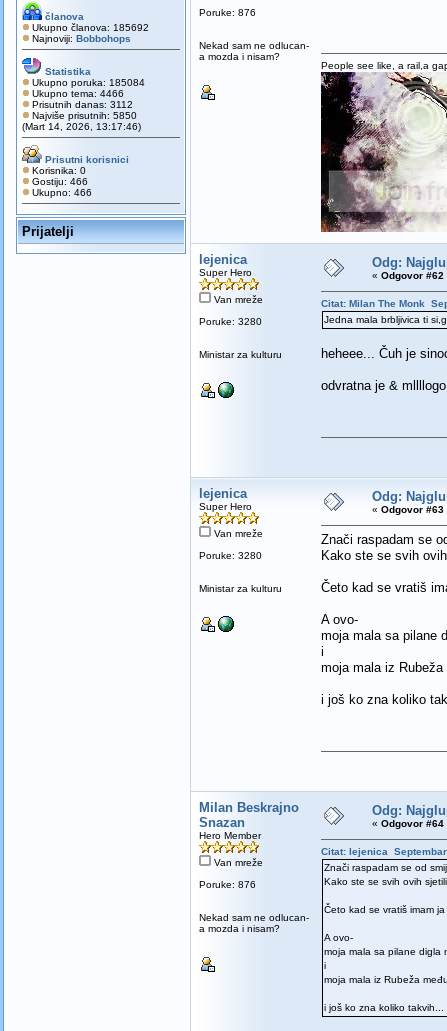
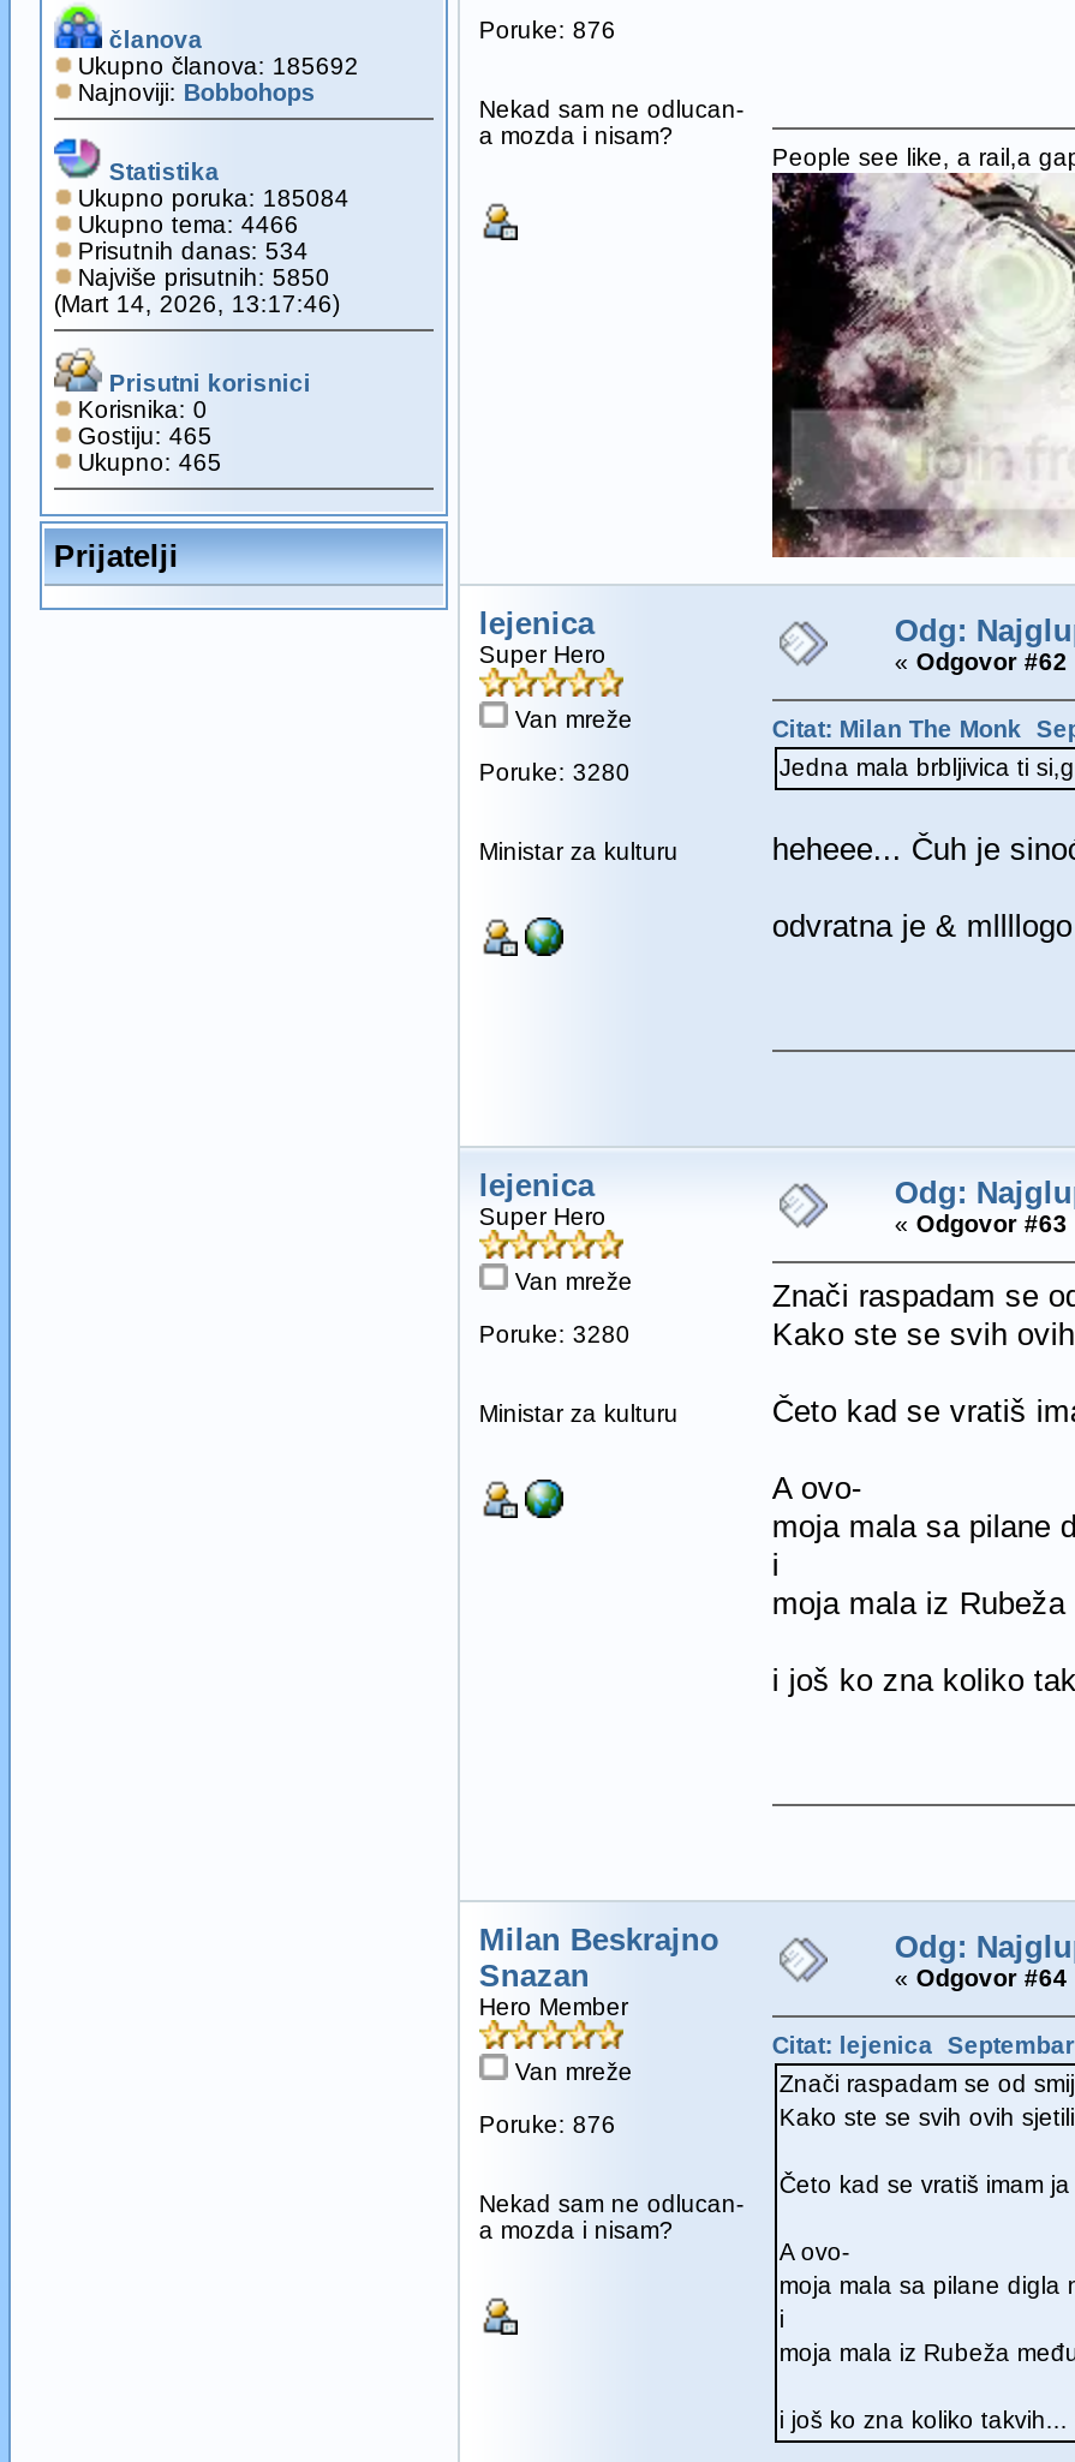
- Prisutnih danas: 3112
+ Prisutnih danas: 534

- Gostiju: 466
+ Gostiju: 465

- Ukupno: 466
+ Ukupno: 465
